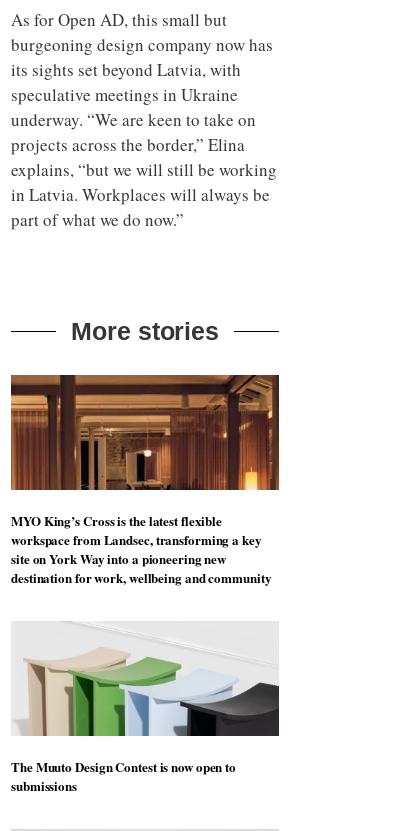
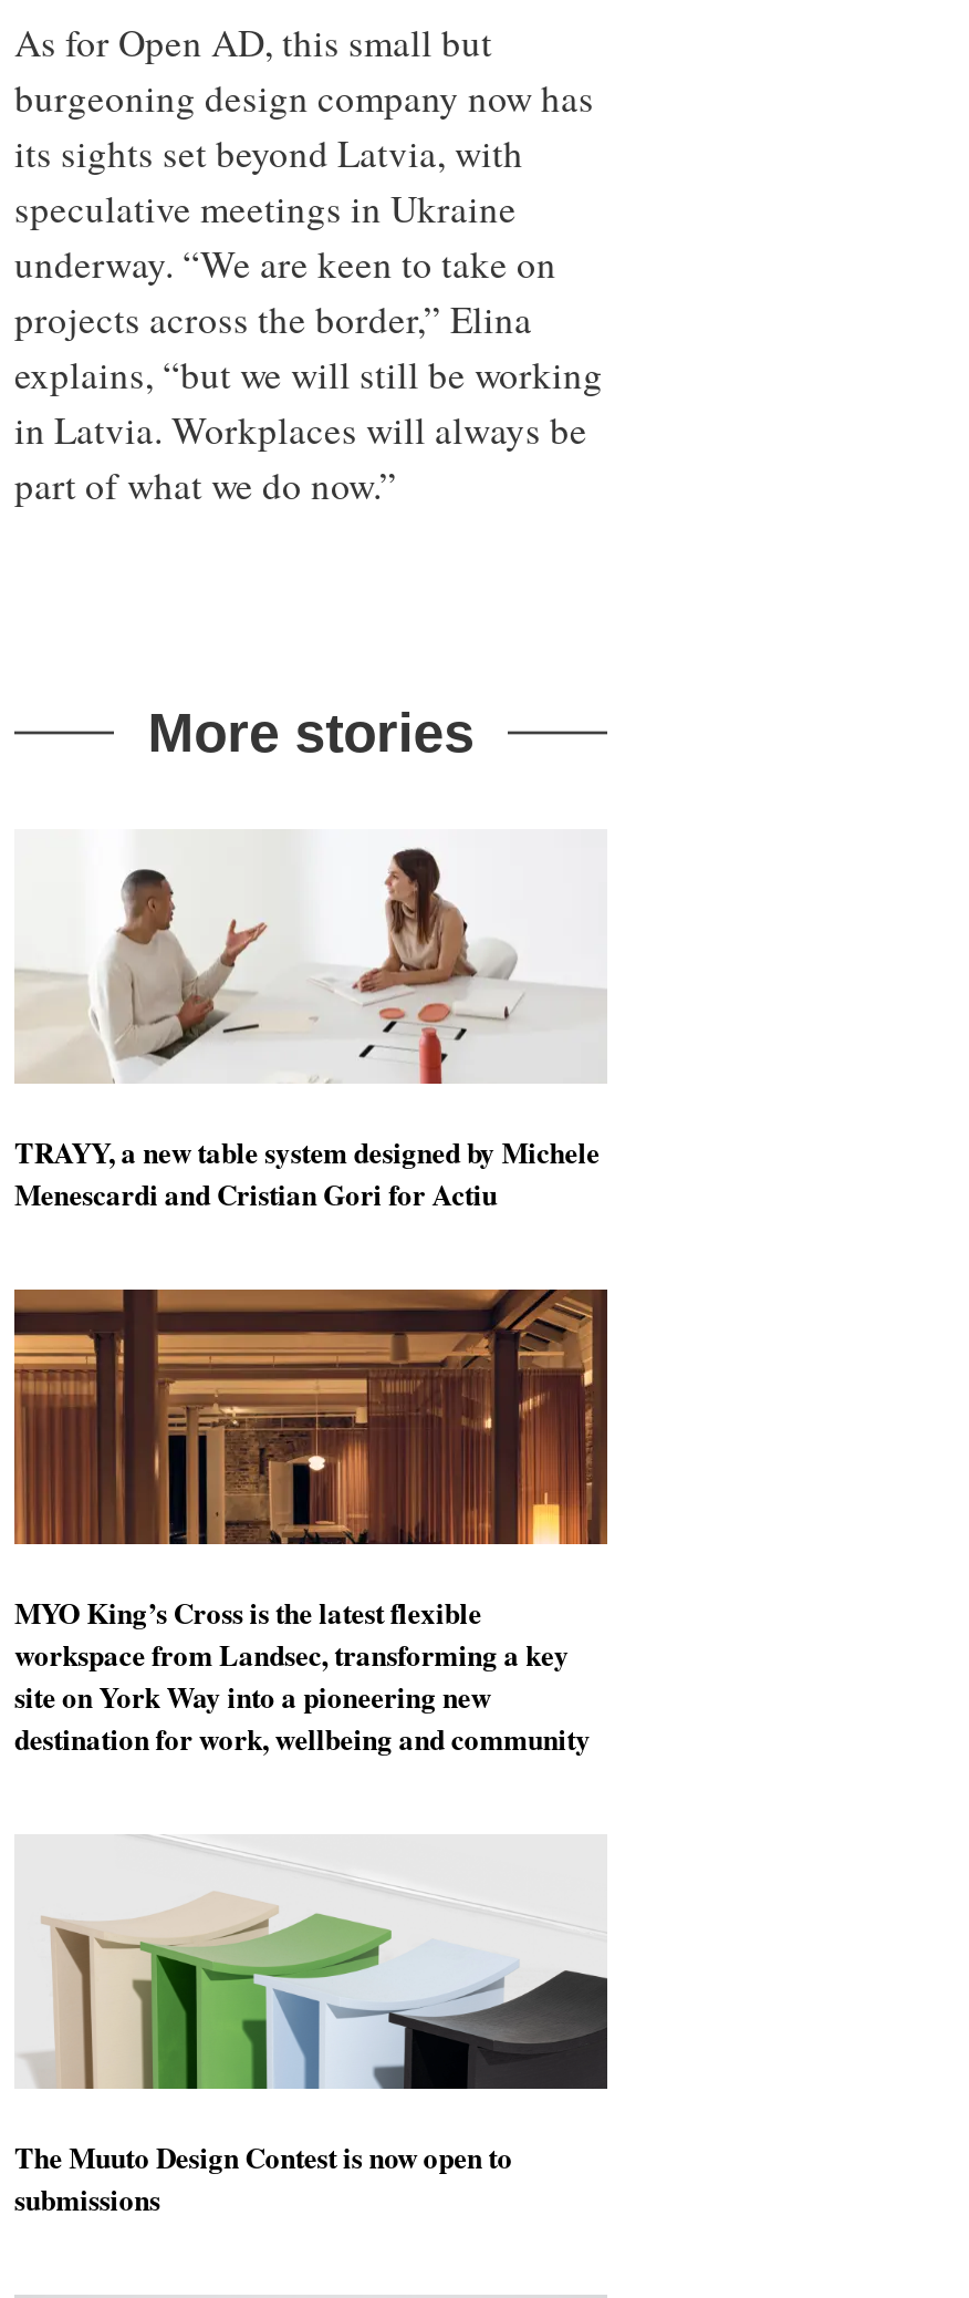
+ [image]
+ TRAYY, a new table system designed by Michele
+ Menescardi and Cristian Gori for Actiu
